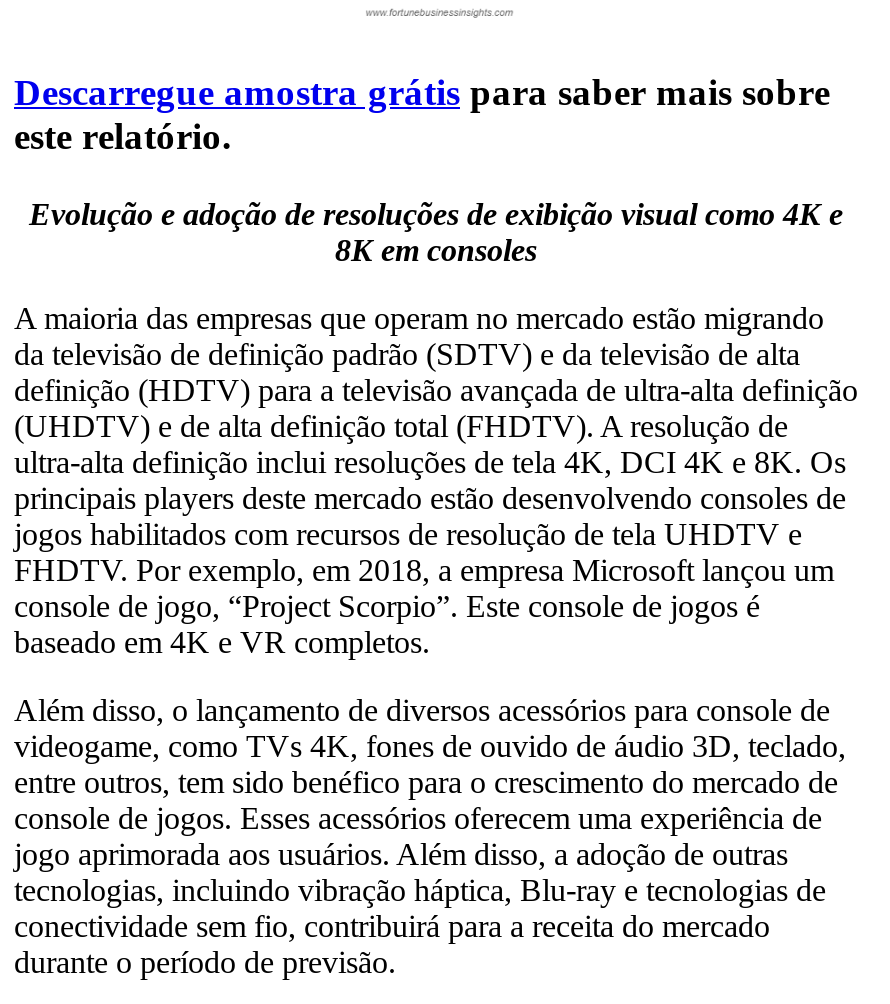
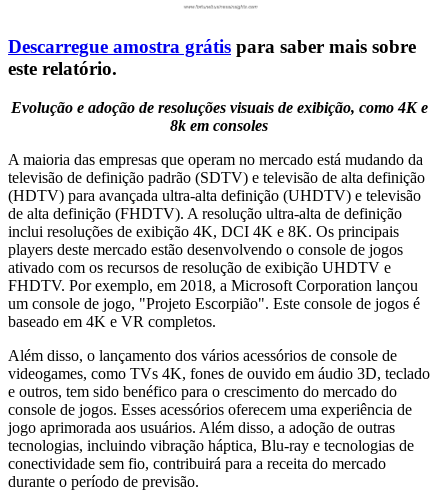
- Evolução e adoção de resoluções de exibição visual como 4K e
- 8K em consoles
+ Evolução e adoção de resoluções visuais de exibição, como 4K e
+ 8k em consoles

- A maioria das empresas que operam no mercado estão migrando
- da televisão de definição padrão (SDTV) e da televisão de alta
- definição (HDTV) para a televisão avançada de ultra-alta definição
- (UHDTV) e de alta definição total (FHDTV). A resolução de
- ultra-alta definição inclui resoluções de tela 4K, DCI 4K e 8K. Os
- principais players deste mercado estão desenvolvendo consoles de
- jogos habilitados com recursos de resolução de tela UHDTV e
- FHDTV. Por exemplo, em 2018, a empresa Microsoft lançou um
- console de jogo, “Project Scorpio”. Este console de jogos é
+ A maioria das empresas que operam no mercado está mudando da
+ televisão de definição padrão (SDTV) e televisão de alta definição
+ (HDTV) para avançada ultra-alta definição (UHDTV) e televisão
+ de alta definição (FHDTV). A resolução ultra-alta de definição
+ inclui resoluções de exibição 4K, DCI 4K e 8K. Os principais
+ players deste mercado estão desenvolvendo o console de jogos
+ ativado com os recursos de resolução de exibição UHDTV e
+ FHDTV. Por exemplo, em 2018, a Microsoft Corporation lançou
+ um console de jogo, "Projeto Escorpião". Este console de jogos é

- Além disso, o lançamento de diversos acessórios para console de
+ Além disso, o lançamento dos vários acessórios de console de

- videogame, como TVs 4K, fones de ouvido de áudio 3D, teclado,
+ videogames, como TVs 4K, fones de ouvido em áudio 3D, teclado

- entre outros, tem sido benéfico para o crescimento do mercado de
+ e outros, tem sido benéfico para o crescimento do mercado do
